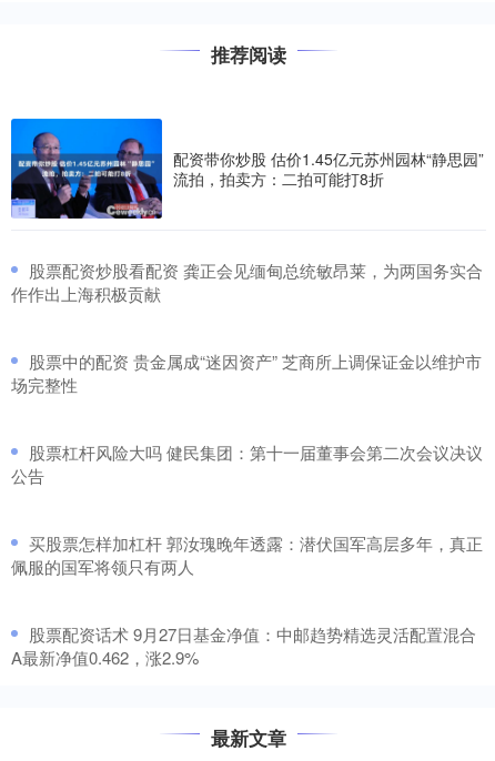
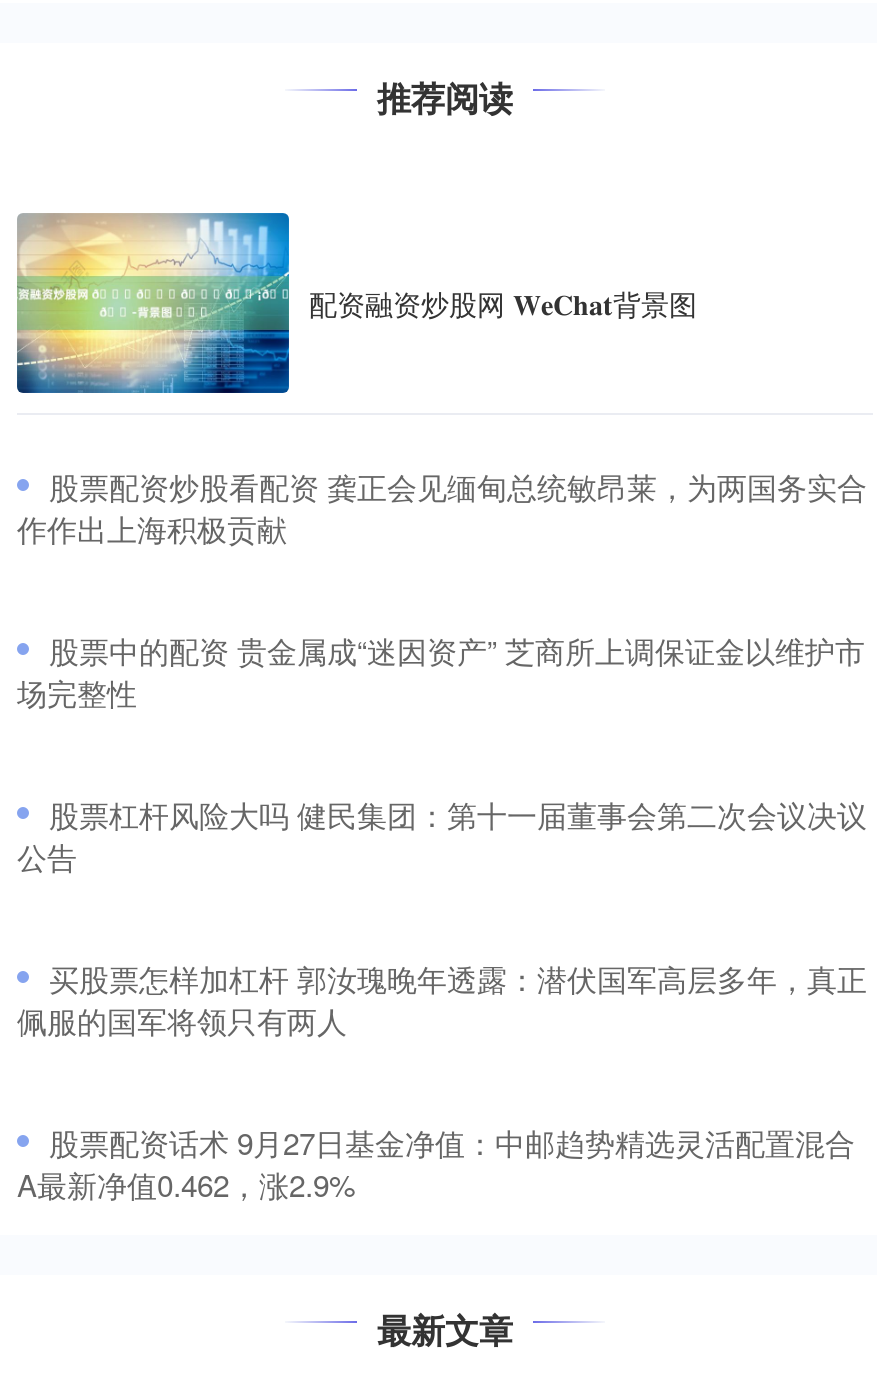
- [image]
- 配资带你炒股 估价1.45亿元苏州园林“静思园”
- 流拍，拍卖方：二拍可能打8折
+ [image]
+ 配资融资炒股网 𝐖𝐞𝐂𝐡𝐚𝐭背景图
